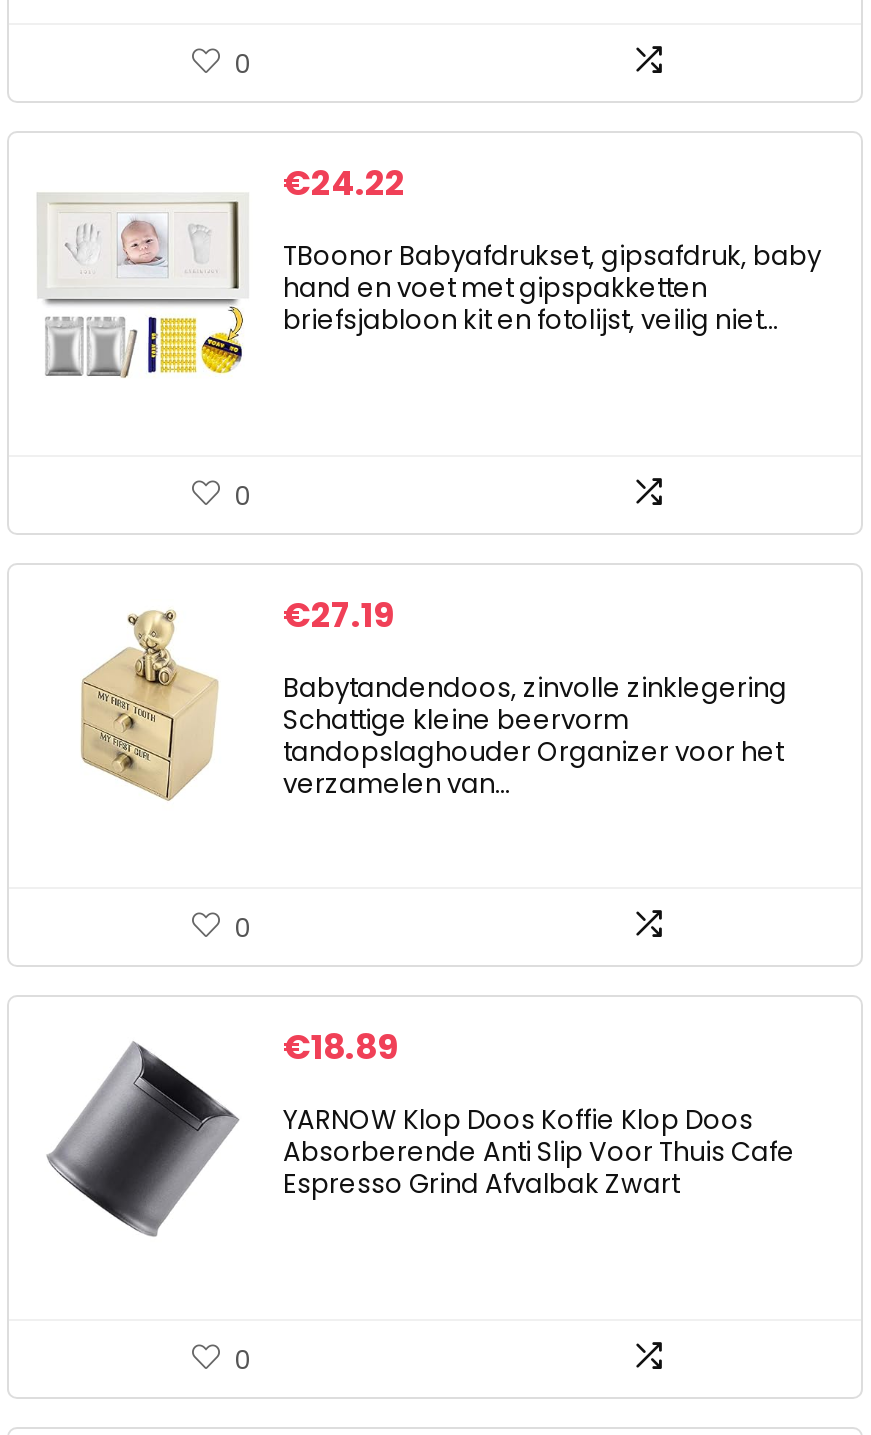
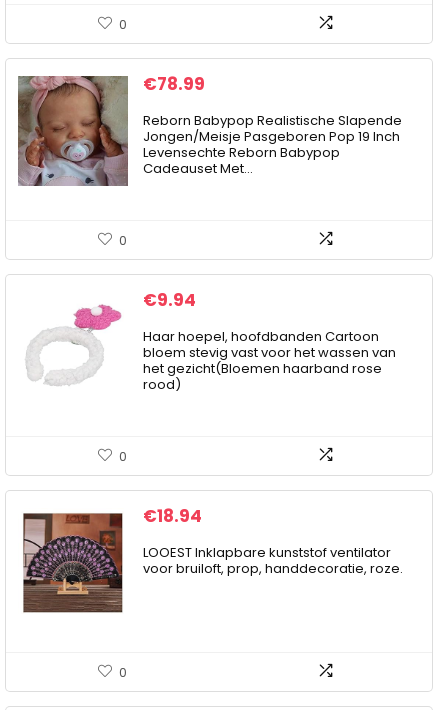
- [image]
- €24.22
+ [image]
+ €78.99

- TBoonor Babyafdrukset, gipsafdruk, baby
- hand en voet met gipspakketten
- briefsjabloon kit en fotolijst, veilig niet…
+ Reborn Babypop Realistische Slapende
+ Jongen/Meisje Pasgeboren Pop 19 Inch
+ Levensechte Reborn Babypop
+ Cadeauset Met…

- [image]
- €27.19
+ [image]
+ €9.94

- Babytandendoos, zinvolle zinklegering
- Schattige kleine beervorm
- tandopslaghouder Organizer voor het
- verzamelen van…
+ Haar hoepel, hoofdbanden Cartoon
+ bloem stevig vast voor het wassen van
+ het gezicht(Bloemen haarband rose
+ rood)

- [image]
- €18.89
+ [image]
+ €18.94

- YARNOW Klop Doos Koffie Klop Doos
- Absorberende Anti Slip Voor Thuis Cafe
- Espresso Grind Afvalbak Zwart
+ LOOEST Inklapbare kunststof ventilator
+ voor bruiloft, prop, handdecoratie, roze.
